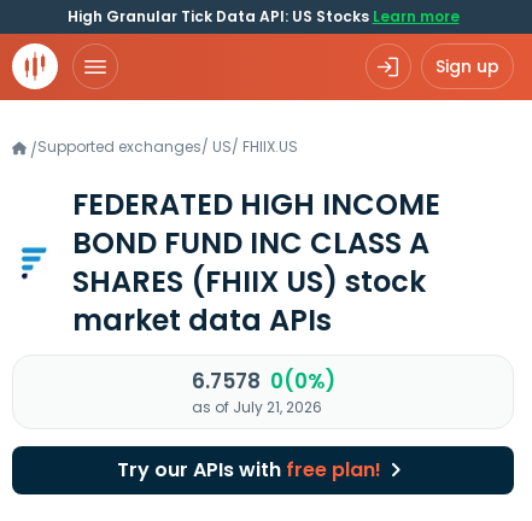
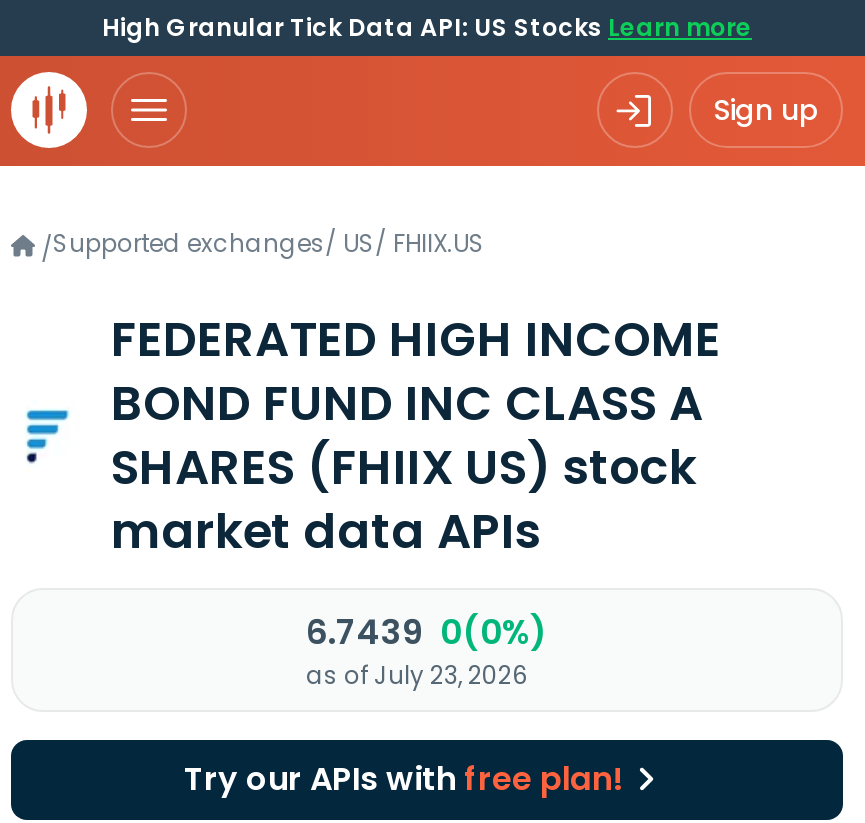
- 6.7578 0(0%)
+ 6.7439 0(0%)

- as of July 21, 2026
+ as of July 23, 2026
